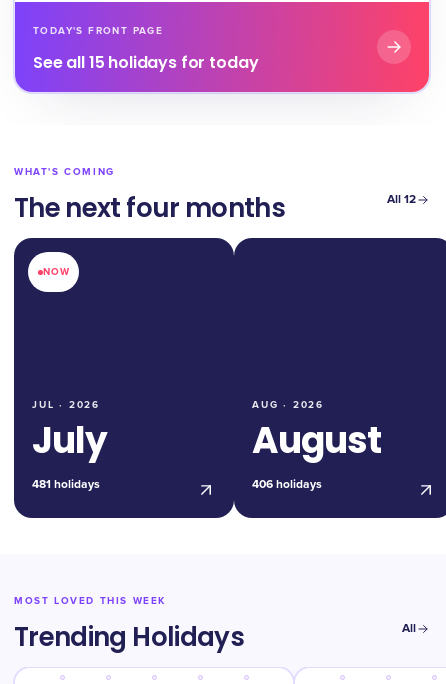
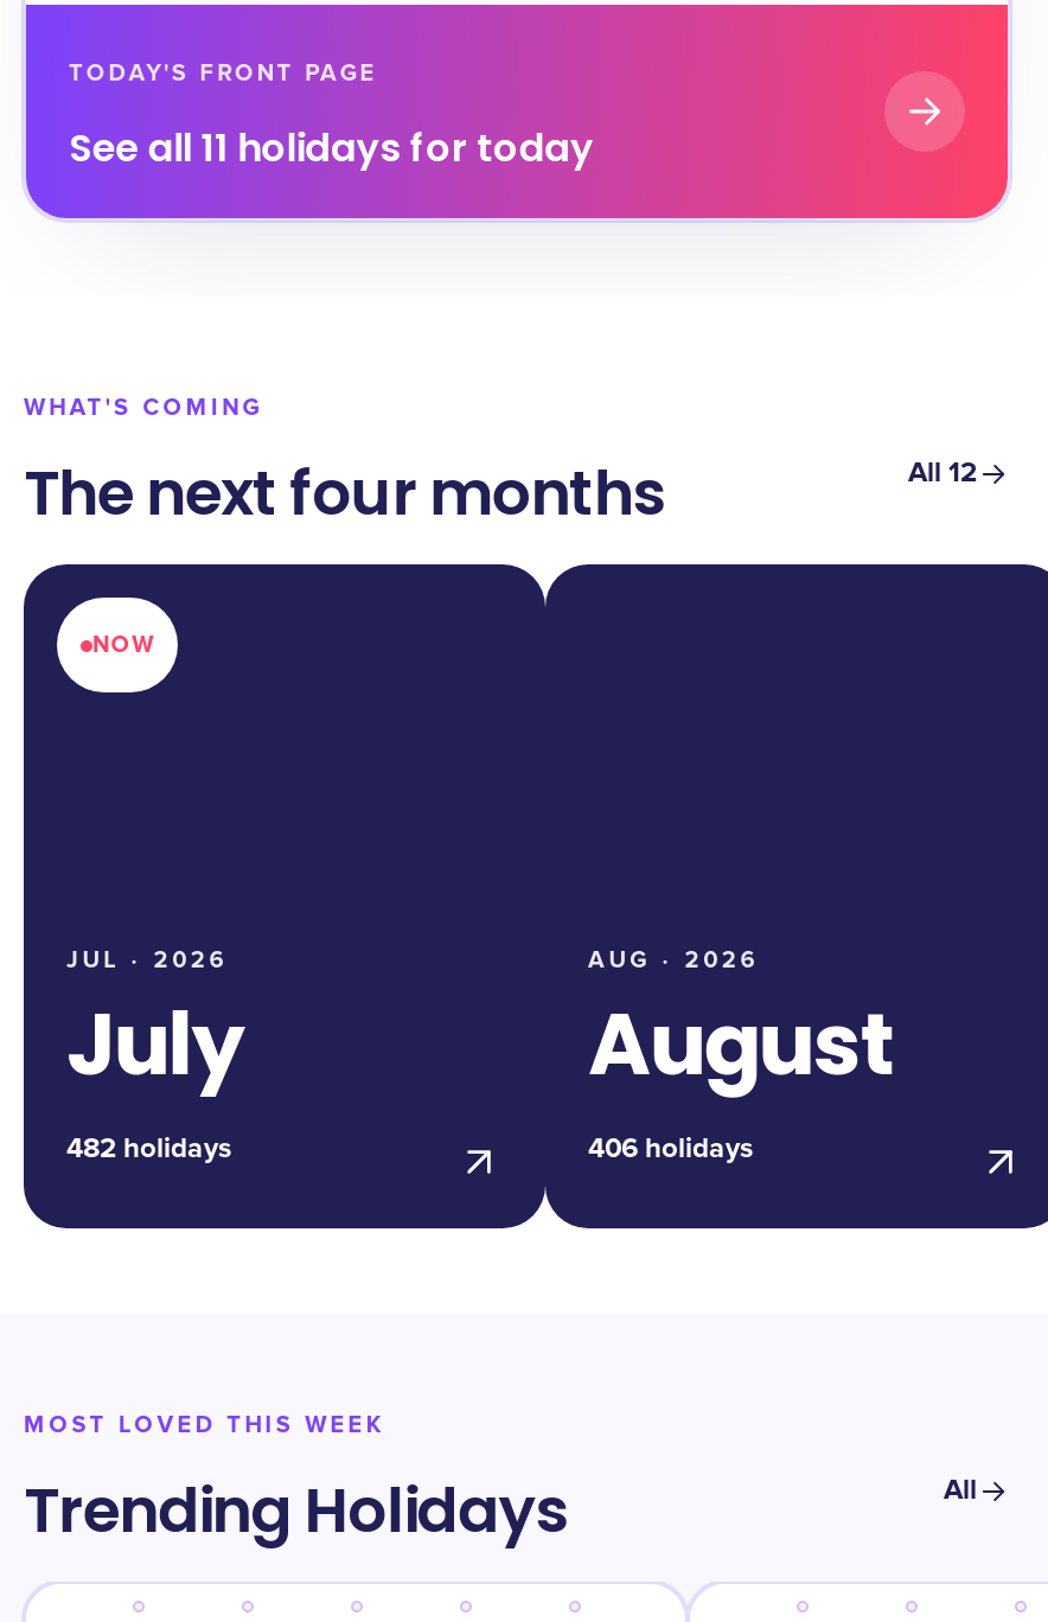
- See all 15 holidays for today
+ See all 11 holidays for today

- 481 holidays
+ 482 holidays
